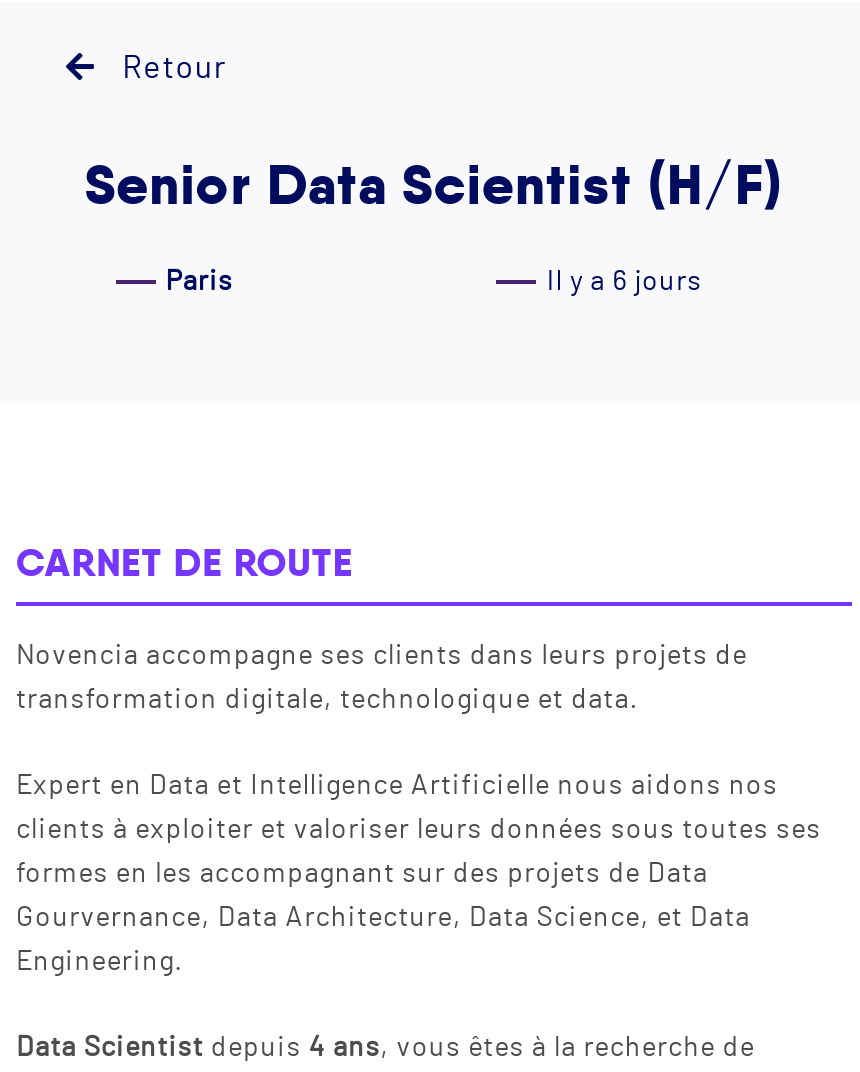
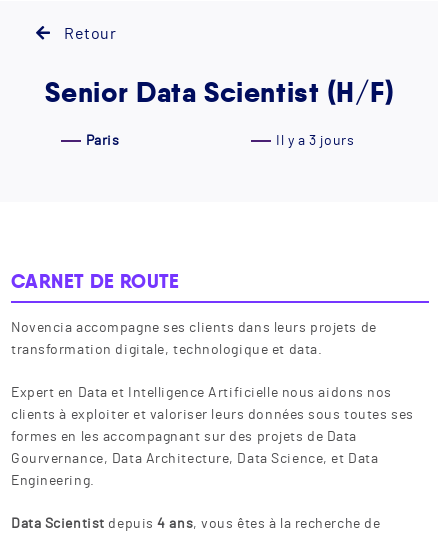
- Il y a 6 jours
+ Il y a 3 jours
